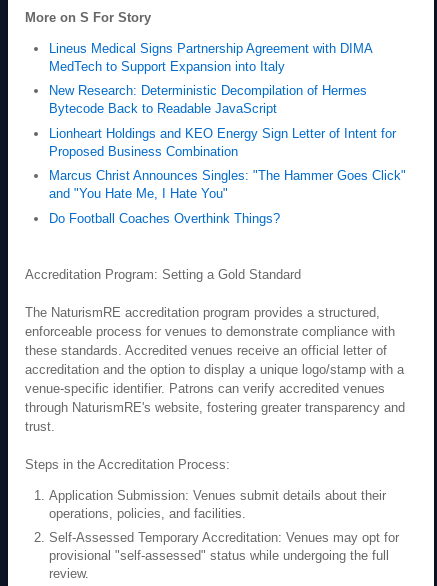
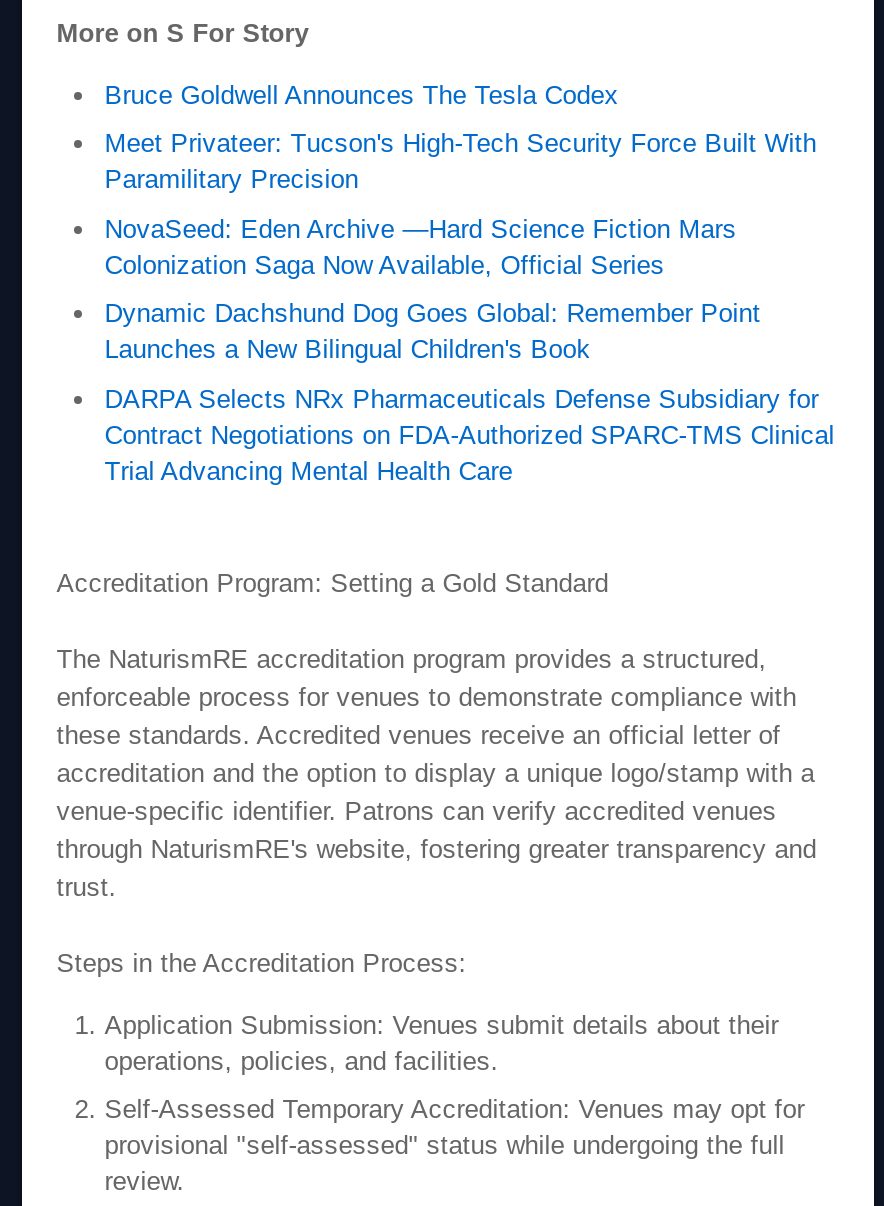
- Lineus Medical Signs Partnership Agreement with DIMA
- MedTech to Support Expansion into Italy
+ Bruce Goldwell Announces The Tesla Codex

- New Research: Deterministic Decompilation of Hermes
- Bytecode Back to Readable JavaScript
+ Meet Privateer: Tucson's High-Tech Security Force Built With
+ Paramilitary Precision

- Lionheart Holdings and KEO Energy Sign Letter of Intent for
- Proposed Business Combination
+ NovaSeed: Eden Archive —Hard Science Fiction Mars
+ Colonization Saga Now Available, Official Series

- Marcus Christ Announces Singles: "The Hammer Goes Click"
- and "You Hate Me, I Hate You"
+ Dynamic Dachshund Dog Goes Global: Remember Point
+ Launches a New Bilingual Children's Book

- Do Football Coaches Overthink Things?
+ DARPA Selects NRx Pharmaceuticals Defense Subsidiary for
+ Contract Negotiations on FDA-Authorized SPARC-TMS Clinical
+ Trial Advancing Mental Health Care
